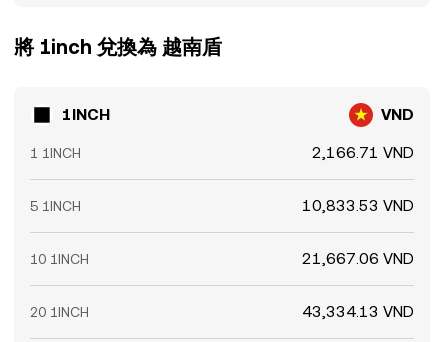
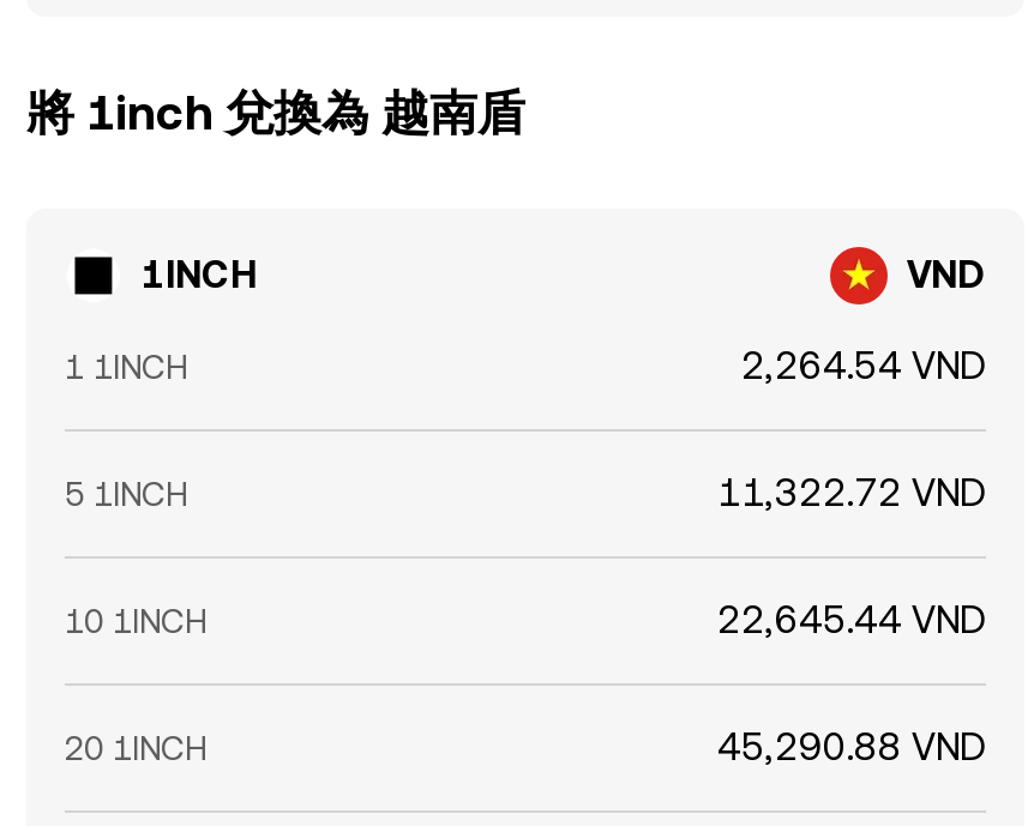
- 2,166.71 VND
+ 2,264.54 VND

- 10,833.53 VND
+ 11,322.72 VND

- 21,667.06 VND
+ 22,645.44 VND

- 43,334.13 VND
+ 45,290.88 VND
